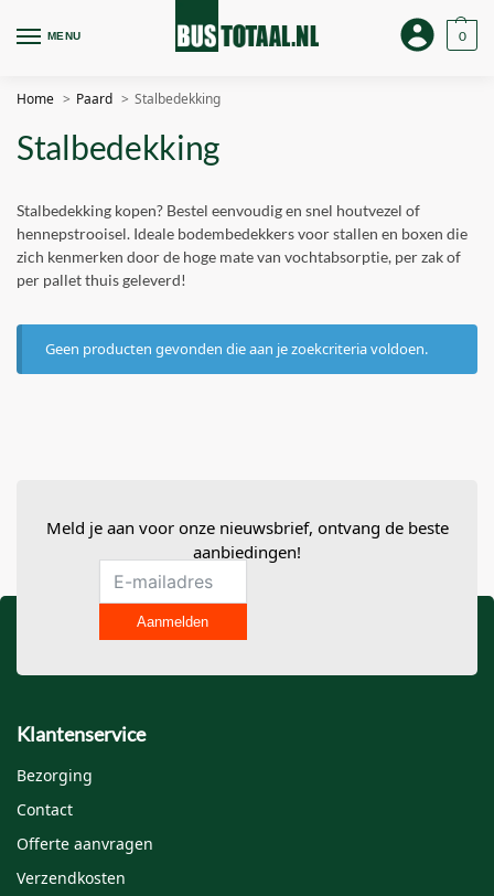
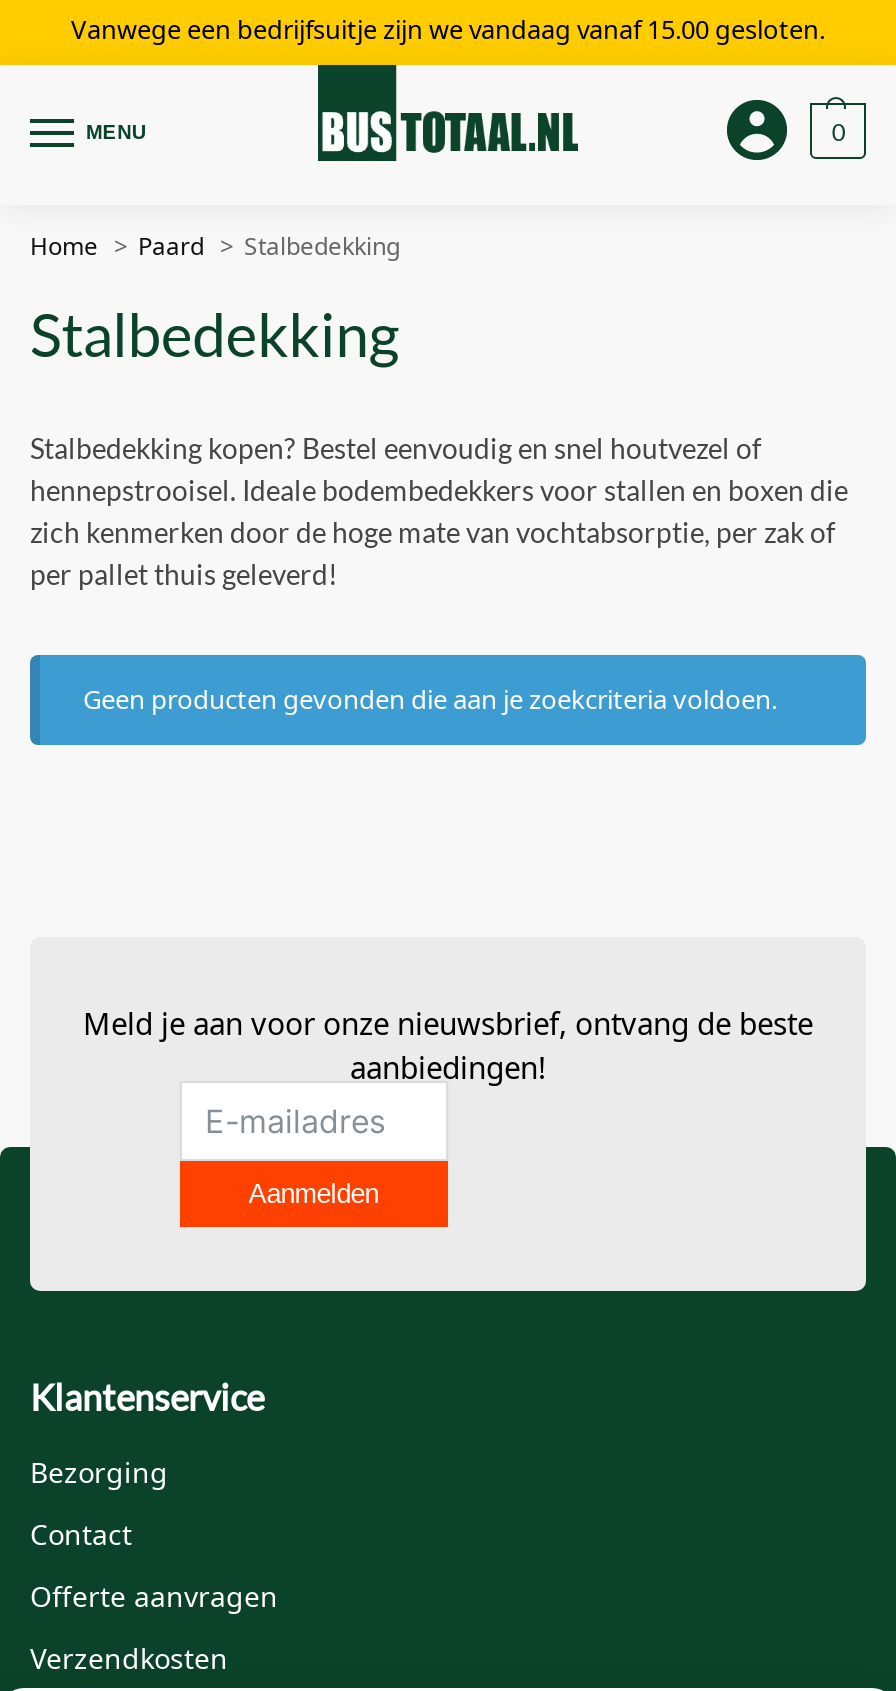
+ Vanwege een bedrijfsuitje zijn we vandaag vanaf 15.00 gesloten.
